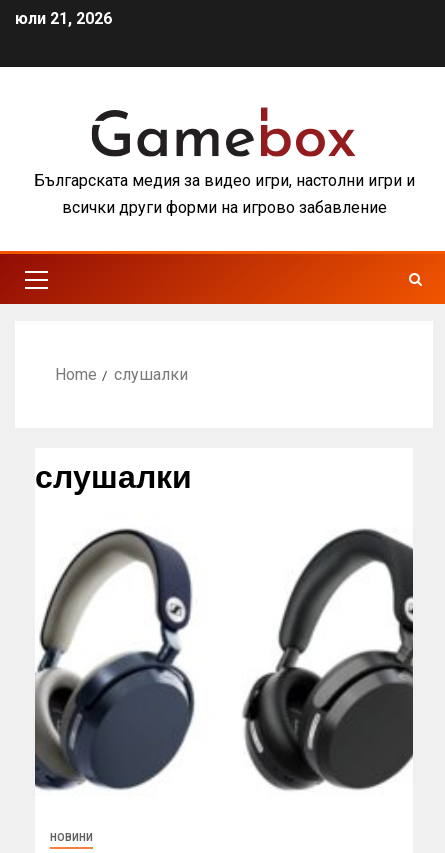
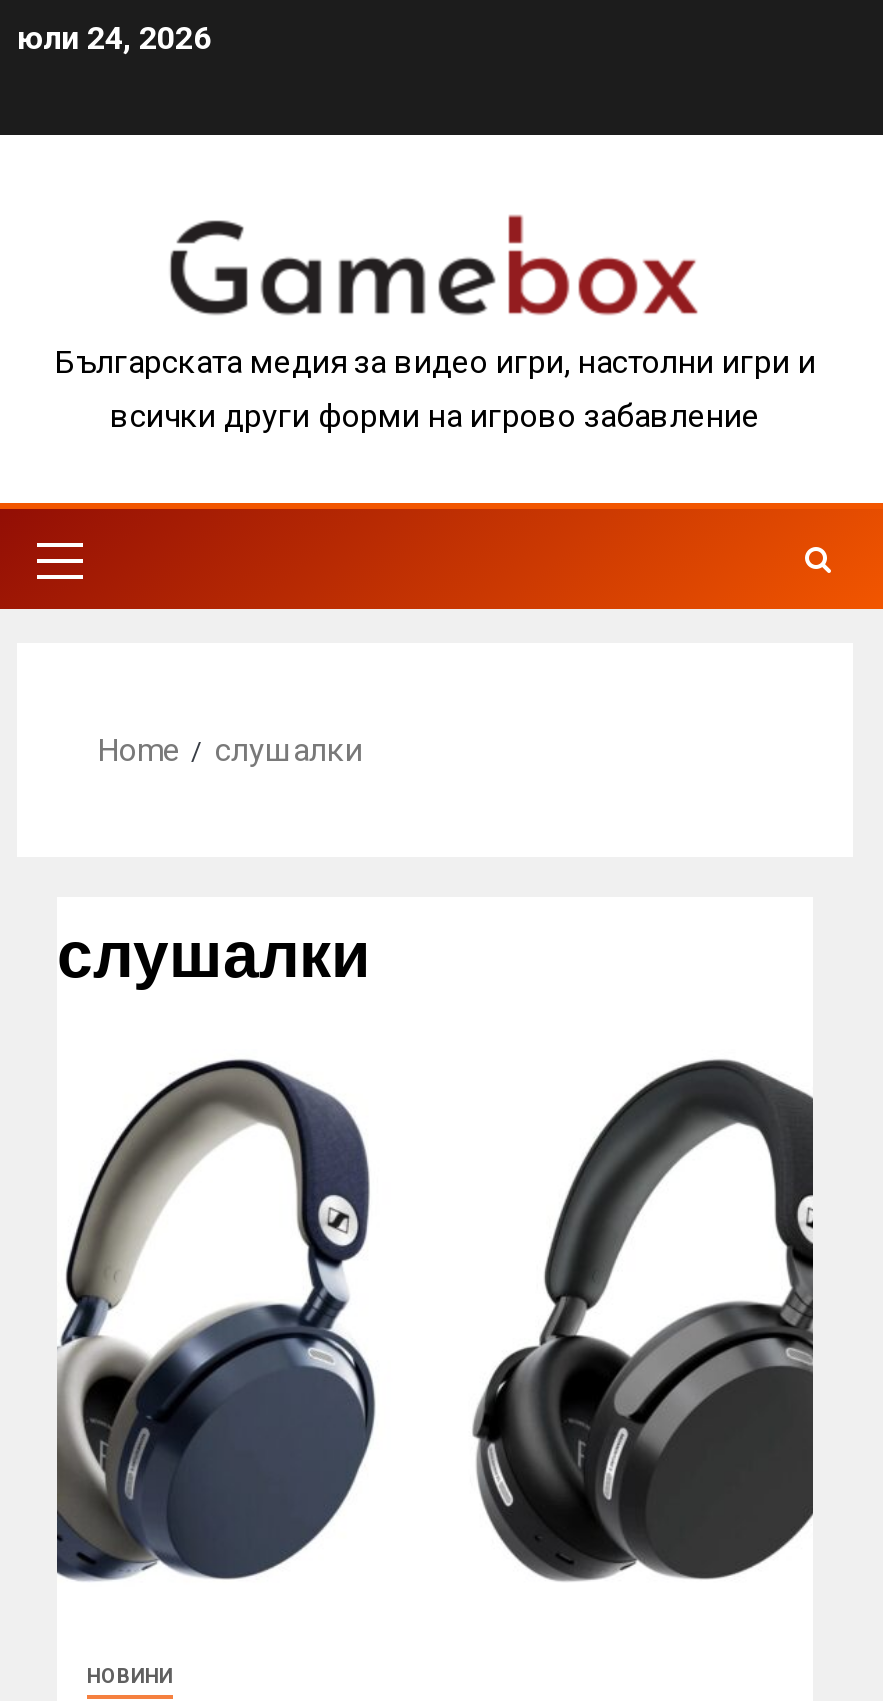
- юли 21, 2026
+ юли 24, 2026
